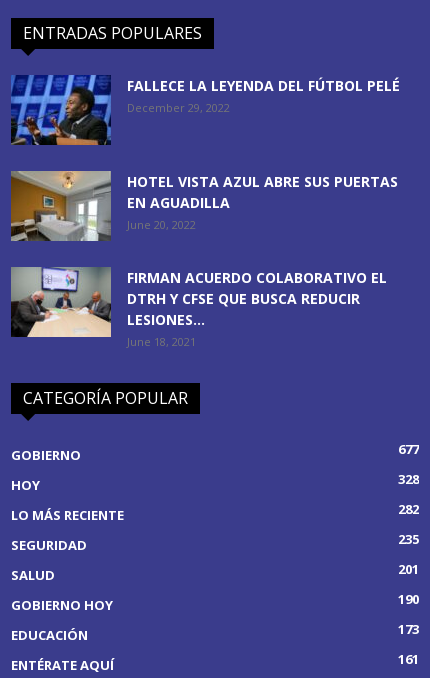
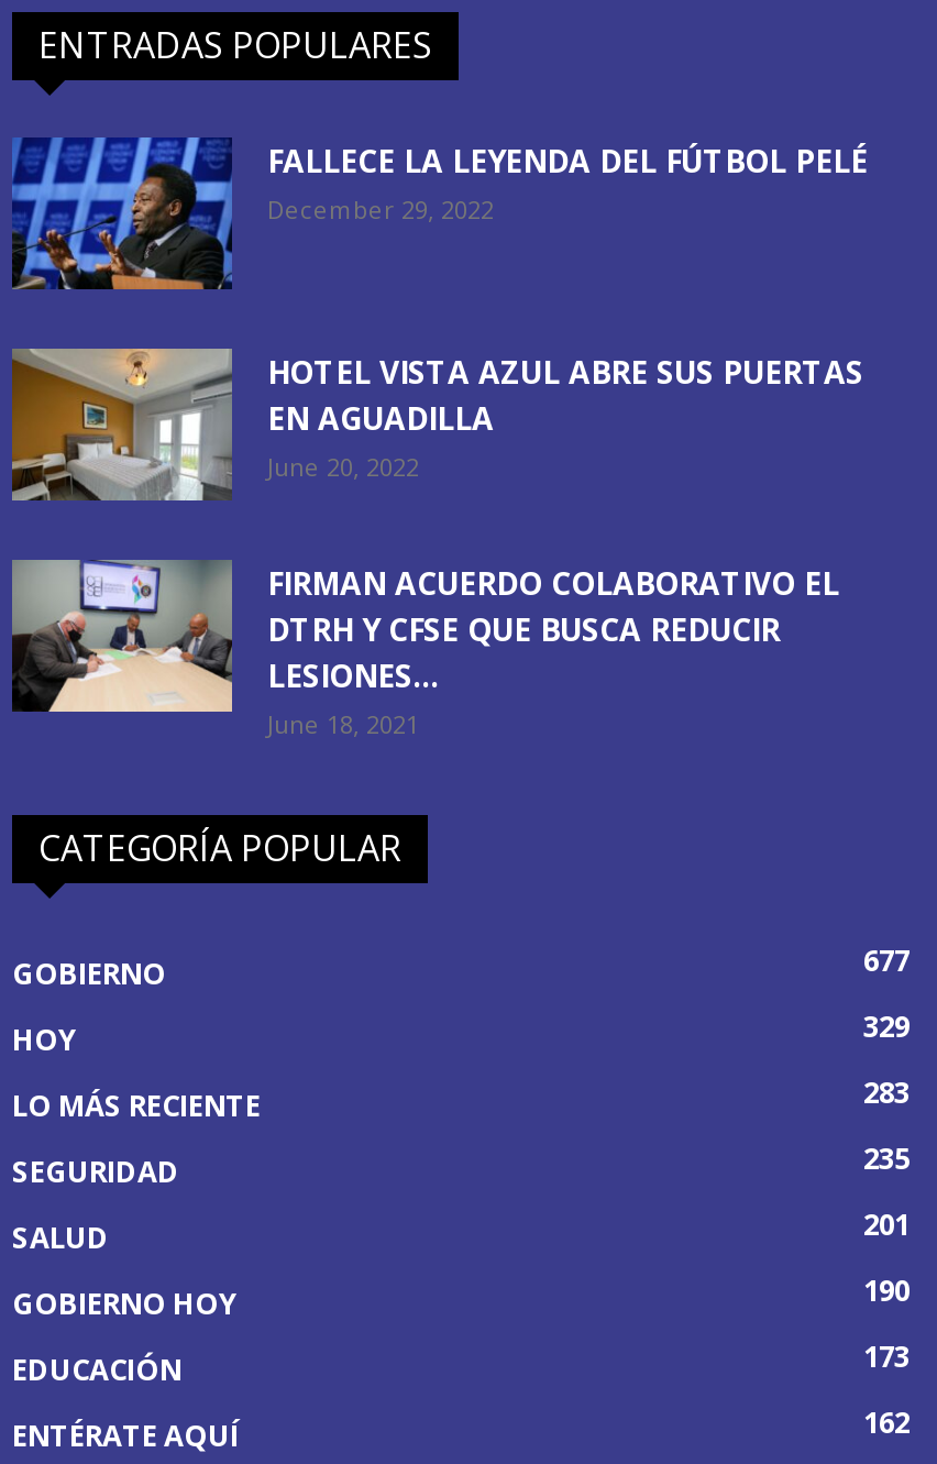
- 328
+ 329

- 282
+ 283

- 161
+ 162
